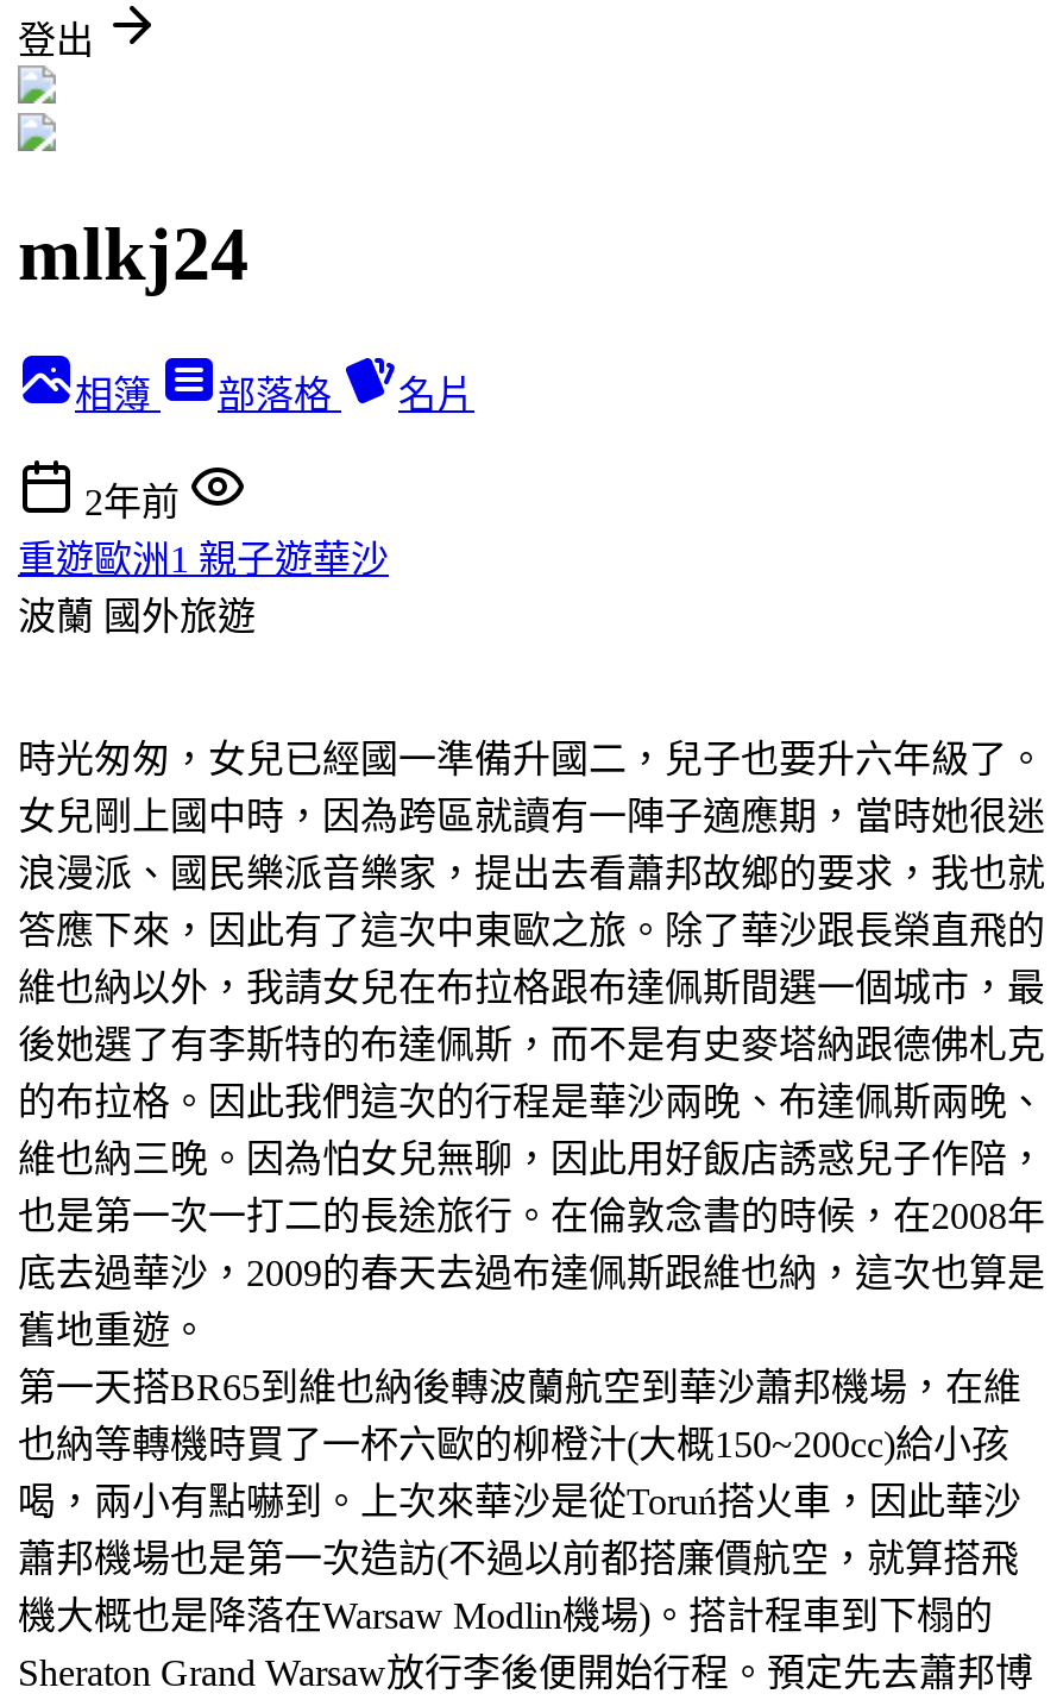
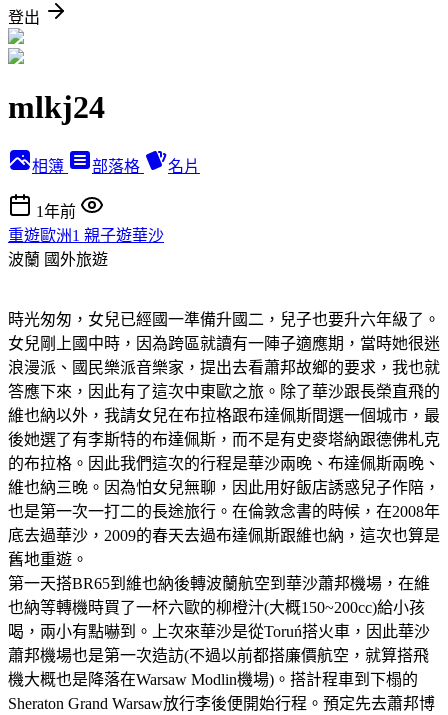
- 2年前
+ 1年前
